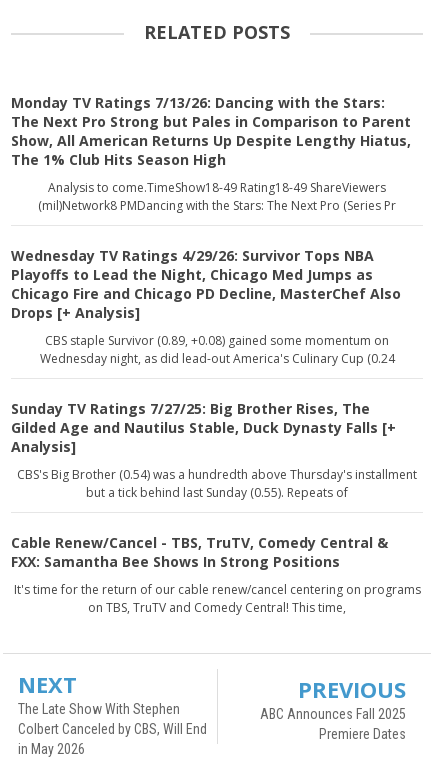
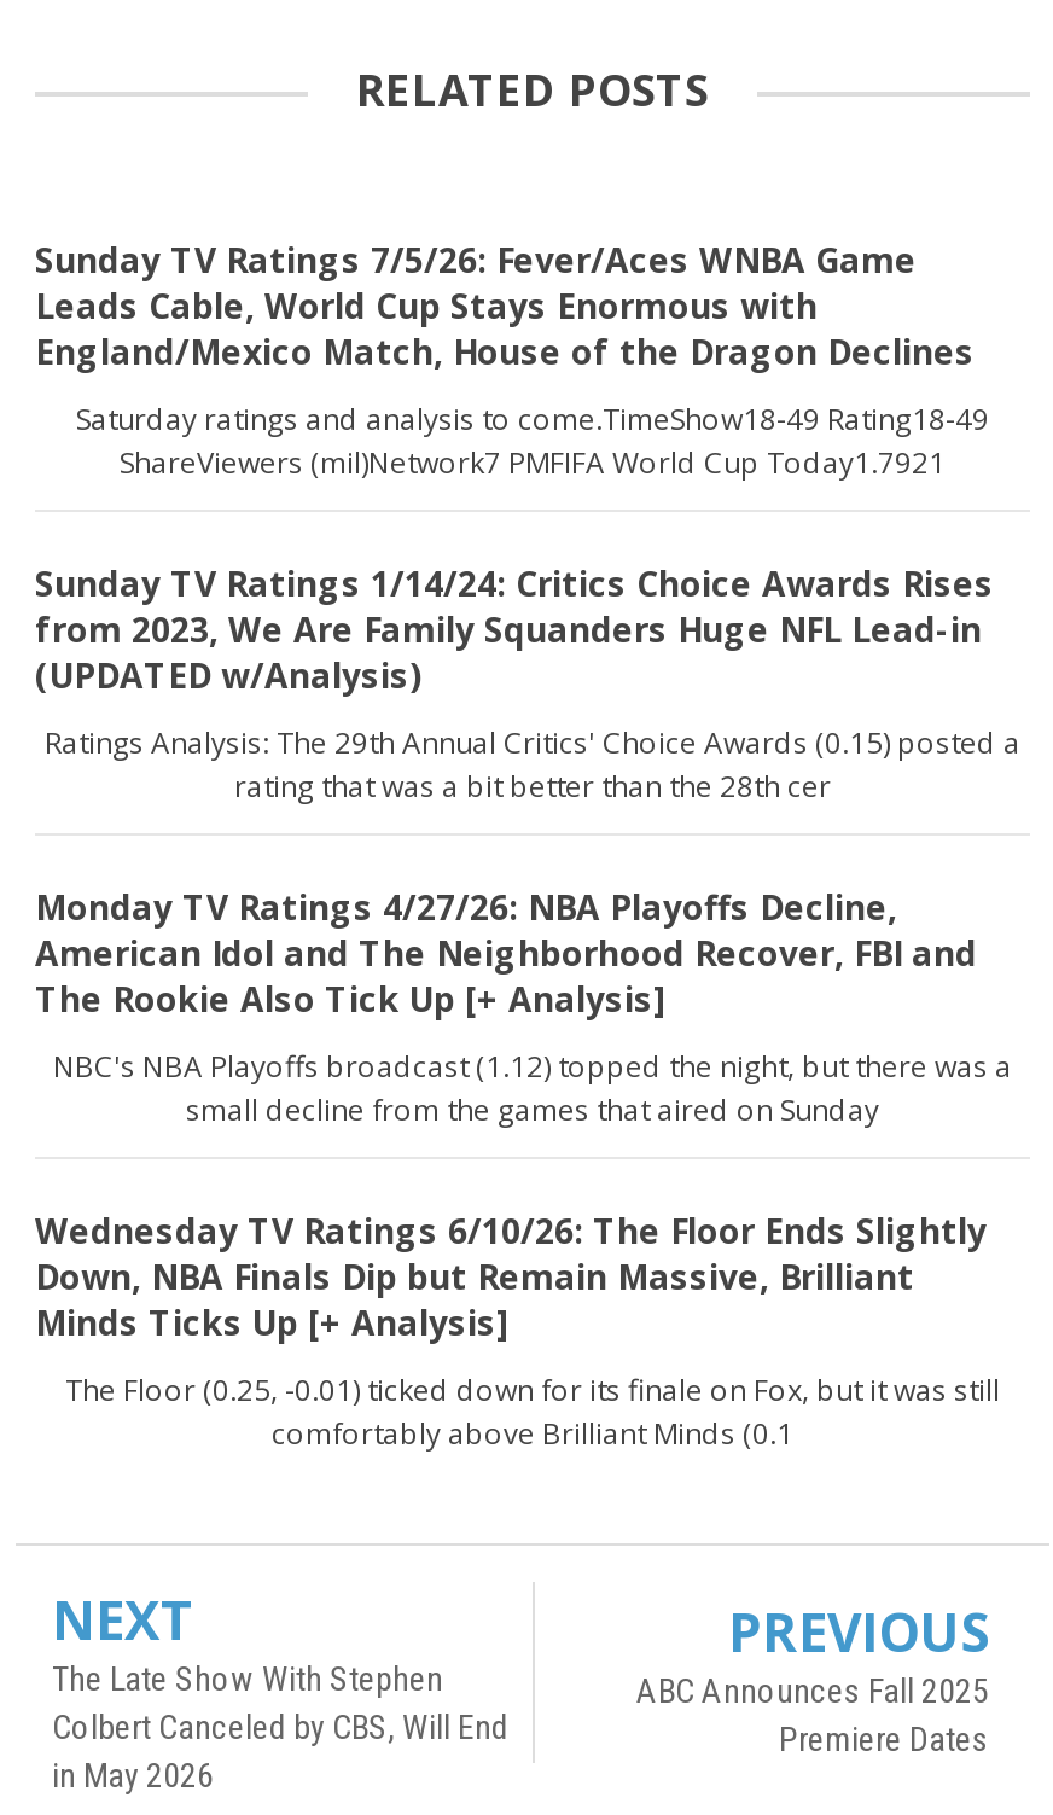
- Monday TV Ratings 7/13/26: Dancing with the Stars:
- The Next Pro Strong but Pales in Comparison to Parent
- Show, All American Returns Up Despite Lengthy Hiatus,
- The 1% Club Hits Season High
+ Sunday TV Ratings 7/5/26: Fever/Aces WNBA Game
+ Leads Cable, World Cup Stays Enormous with
+ England/Mexico Match, House of the Dragon Declines

- Analysis to come.TimeShow18-49 Rating18-49 ShareViewers
- (mil)Network8 PMDancing with the Stars: The Next Pro (Series Pr
+ Saturday ratings and analysis to come.TimeShow18-49 Rating18-49
+ ShareViewers (mil)Network7 PMFIFA World Cup Today1.7921

- Wednesday TV Ratings 4/29/26: Survivor Tops NBA
- Playoffs to Lead the Night, Chicago Med Jumps as
- Chicago Fire and Chicago PD Decline, MasterChef Also
- Drops [+ Analysis]
+ Sunday TV Ratings 1/14/24: Critics Choice Awards Rises
+ from 2023, We Are Family Squanders Huge NFL Lead-in
+ (UPDATED w/Analysis)

- CBS staple Survivor (0.89, +0.08) gained some momentum on
- Wednesday night, as did lead-out America's Culinary Cup (0.24
+ Ratings Analysis: The 29th Annual Critics' Choice Awards (0.15) posted a
+ rating that was a bit better than the 28th cer

- Sunday TV Ratings 7/27/25: Big Brother Rises, The
- Gilded Age and Nautilus Stable, Duck Dynasty Falls [+
- Analysis]
+ Monday TV Ratings 4/27/26: NBA Playoffs Decline,
+ American Idol and The Neighborhood Recover, FBI and
+ The Rookie Also Tick Up [+ Analysis]

- CBS's Big Brother (0.54) was a hundredth above Thursday's installment
- but a tick behind last Sunday (0.55). Repeats of
+ NBC's NBA Playoffs broadcast (1.12) topped the night, but there was a
+ small decline from the games that aired on Sunday

- Cable Renew/Cancel - TBS, TruTV, Comedy Central &
- FXX: Samantha Bee Shows In Strong Positions
+ Wednesday TV Ratings 6/10/26: The Floor Ends Slightly
+ Down, NBA Finals Dip but Remain Massive, Brilliant
+ Minds Ticks Up [+ Analysis]

- It's time for the return of our cable renew/cancel centering on programs
- on TBS, TruTV and Comedy Central! This time,
+ The Floor (0.25, -0.01) ticked down for its finale on Fox, but it was still
+ comfortably above Brilliant Minds (0.1
